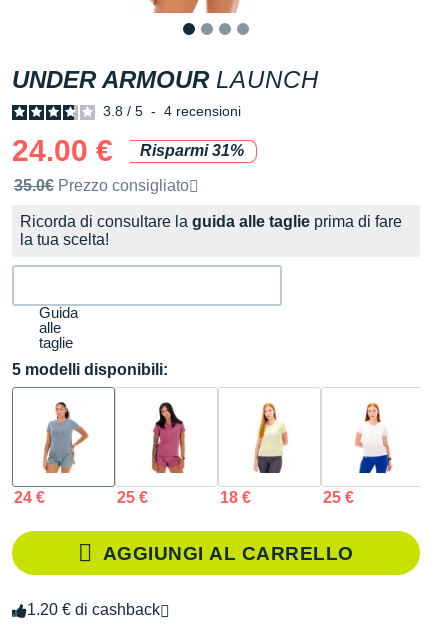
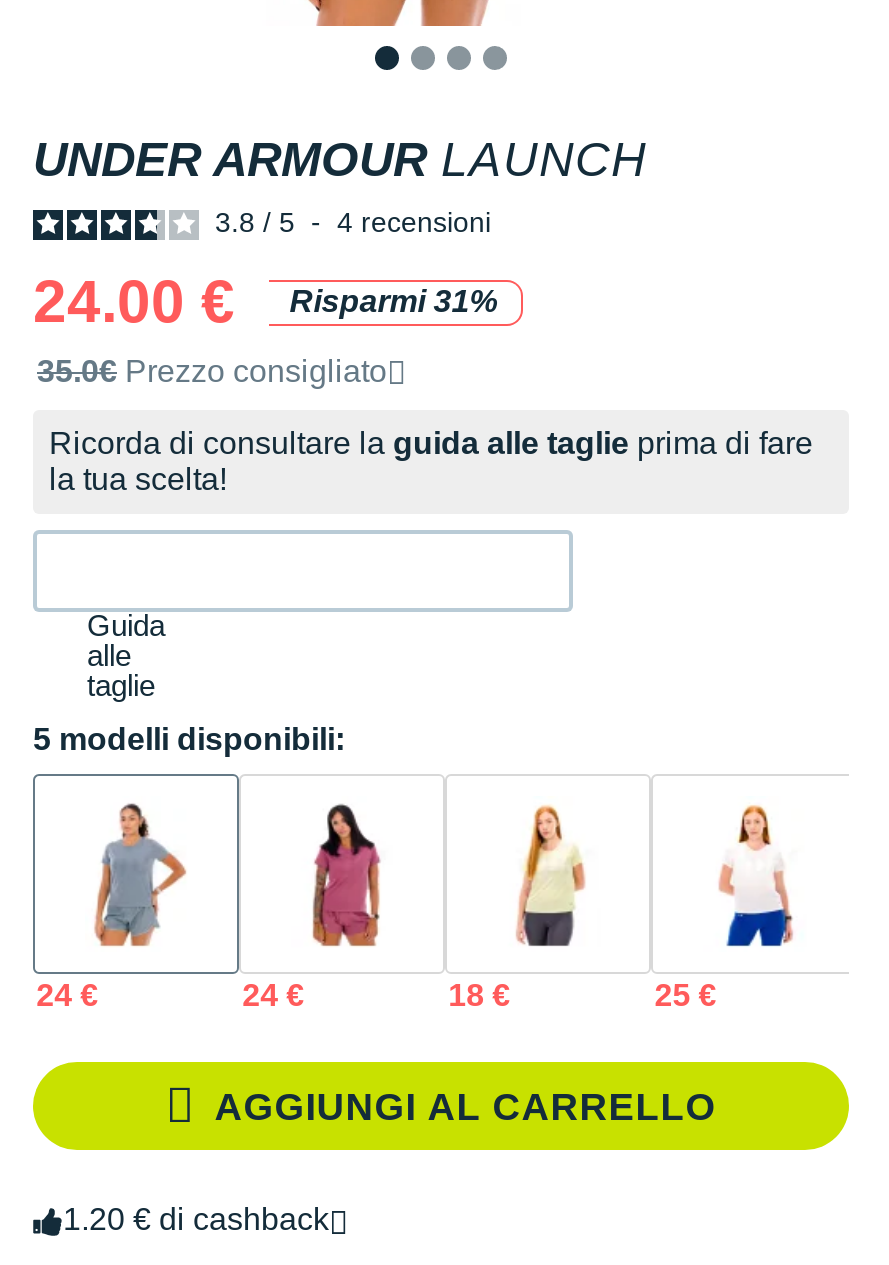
- 25 €
+ 24 €
